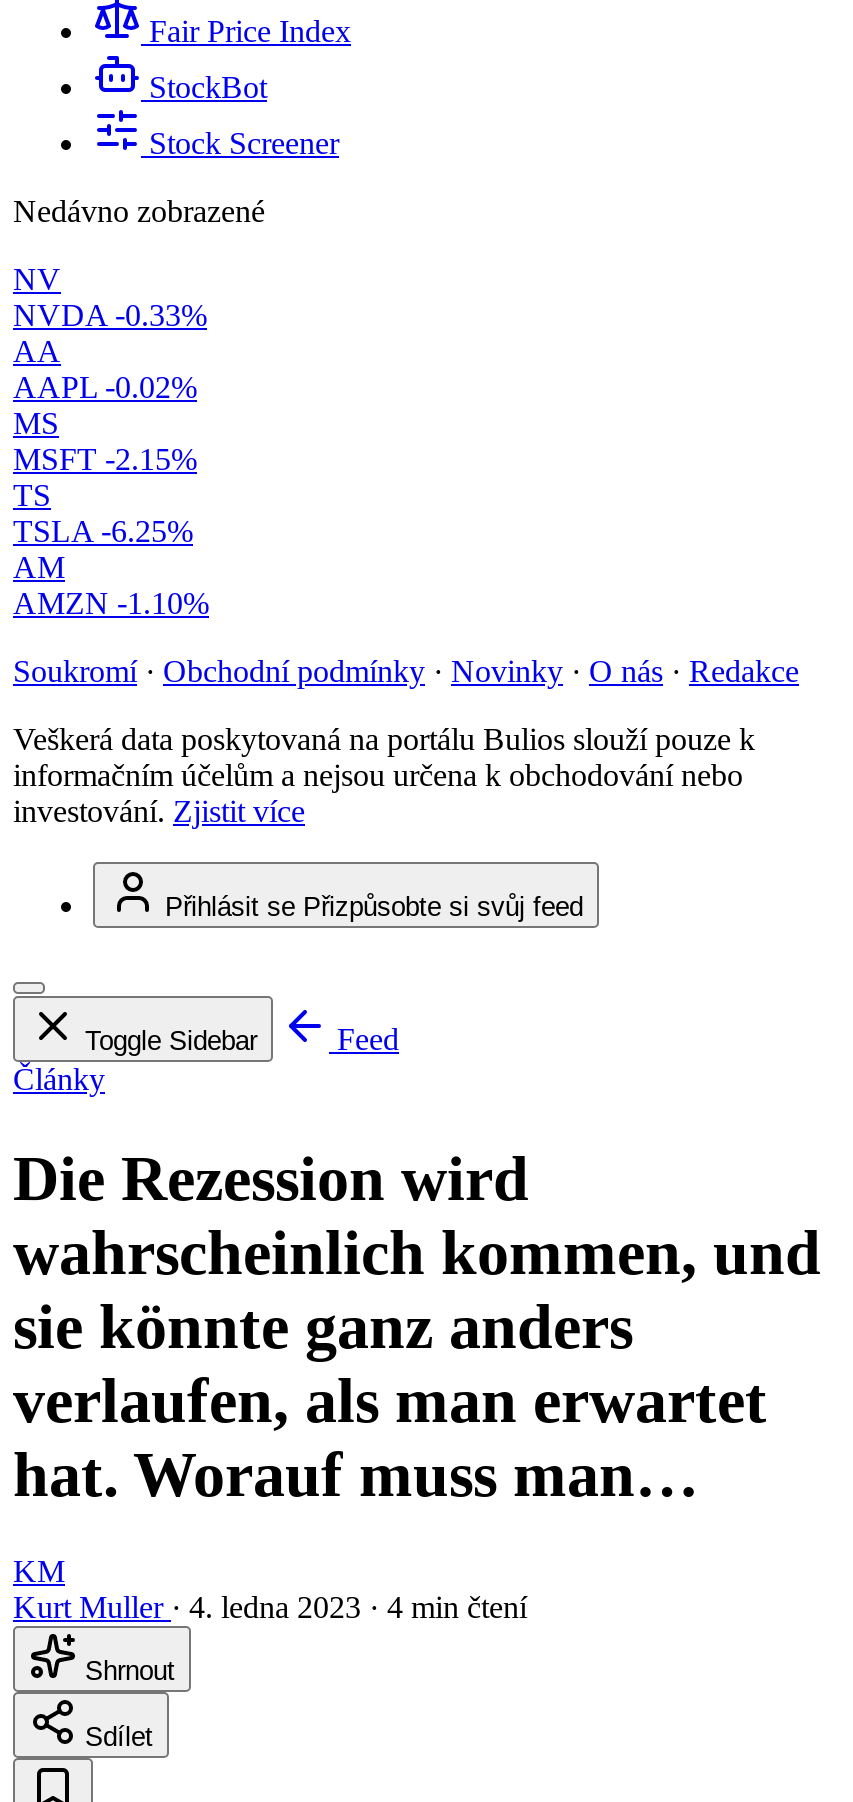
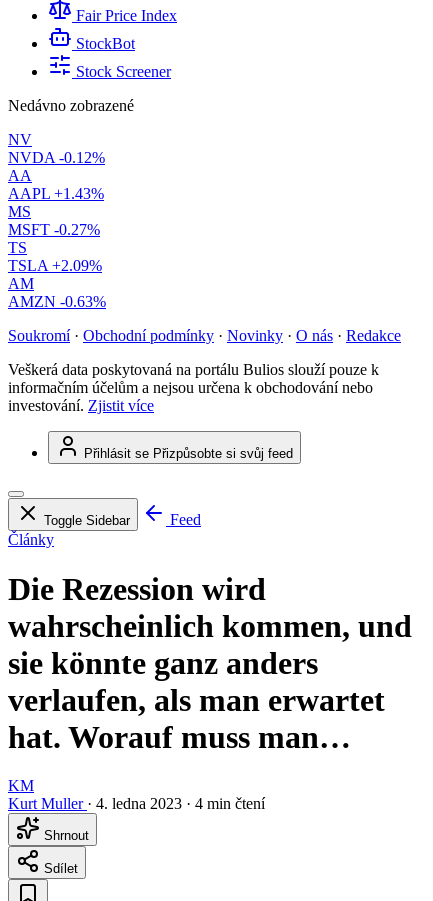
- NVDA -0.33%
+ NVDA -0.12%

- AAPL -0.02%
+ AAPL +1.43%

- MSFT -2.15%
+ MSFT -0.27%

- TSLA -6.25%
+ TSLA +2.09%

- AMZN -1.10%
+ AMZN -0.63%
